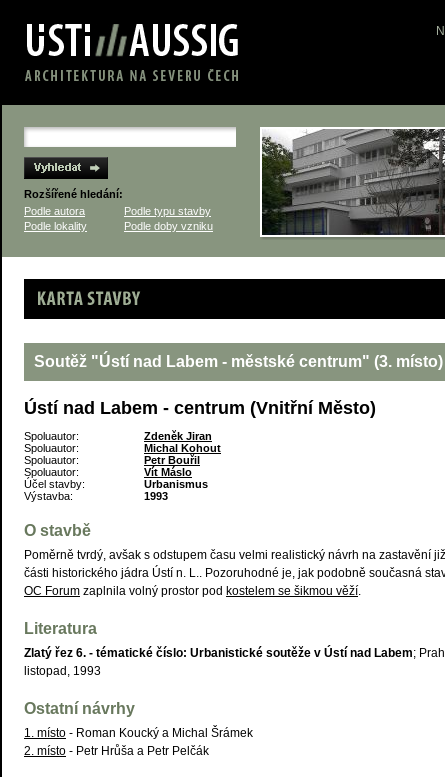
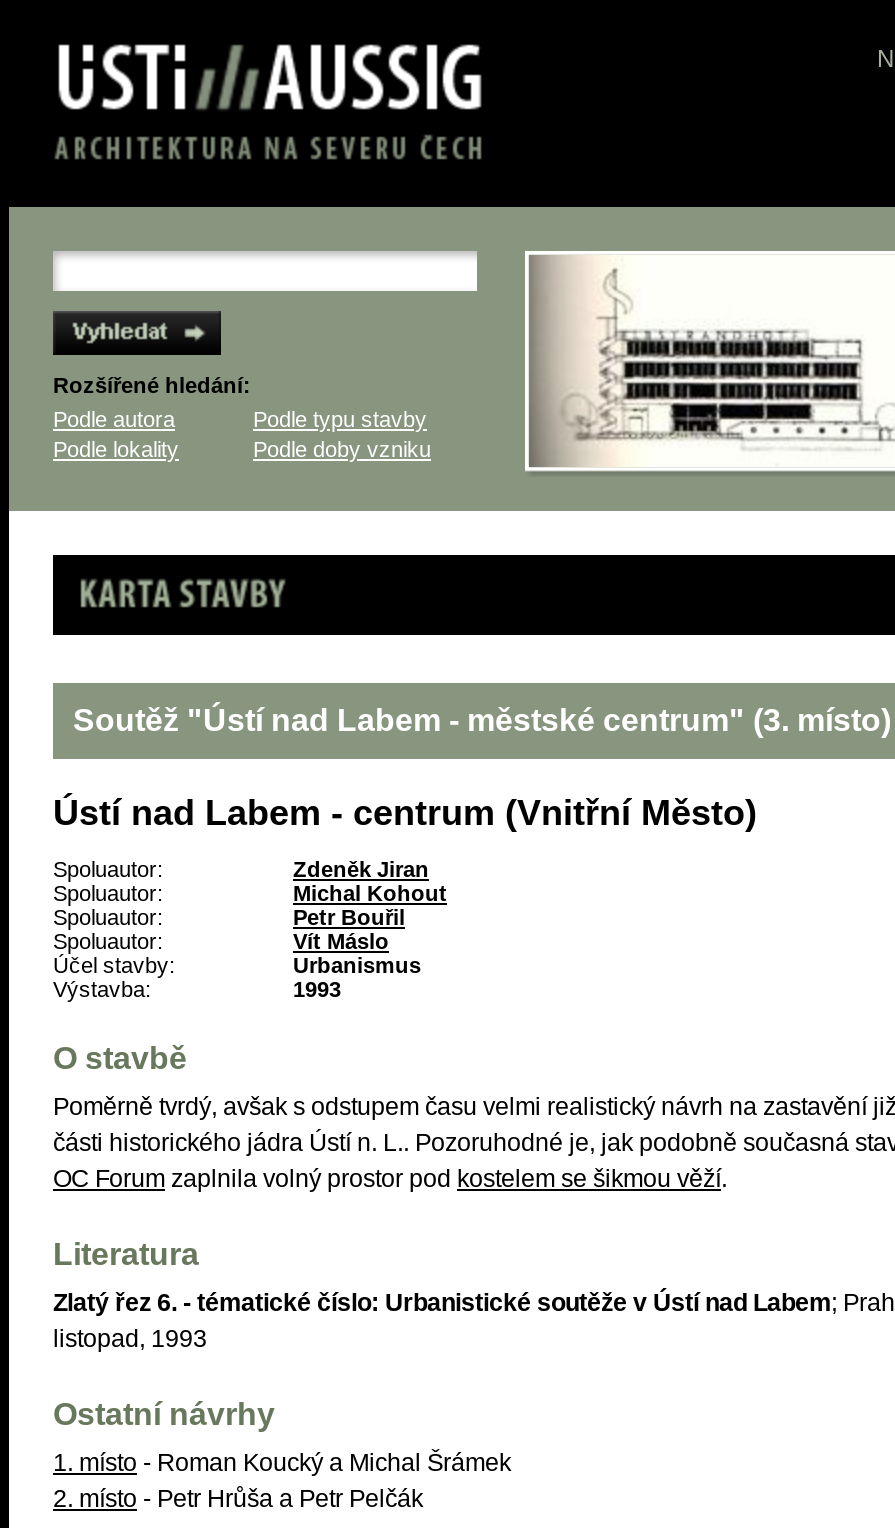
- [image]
+ [image]
